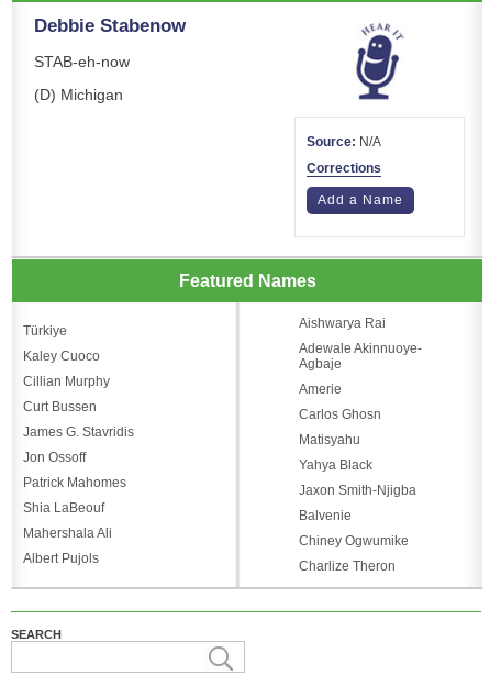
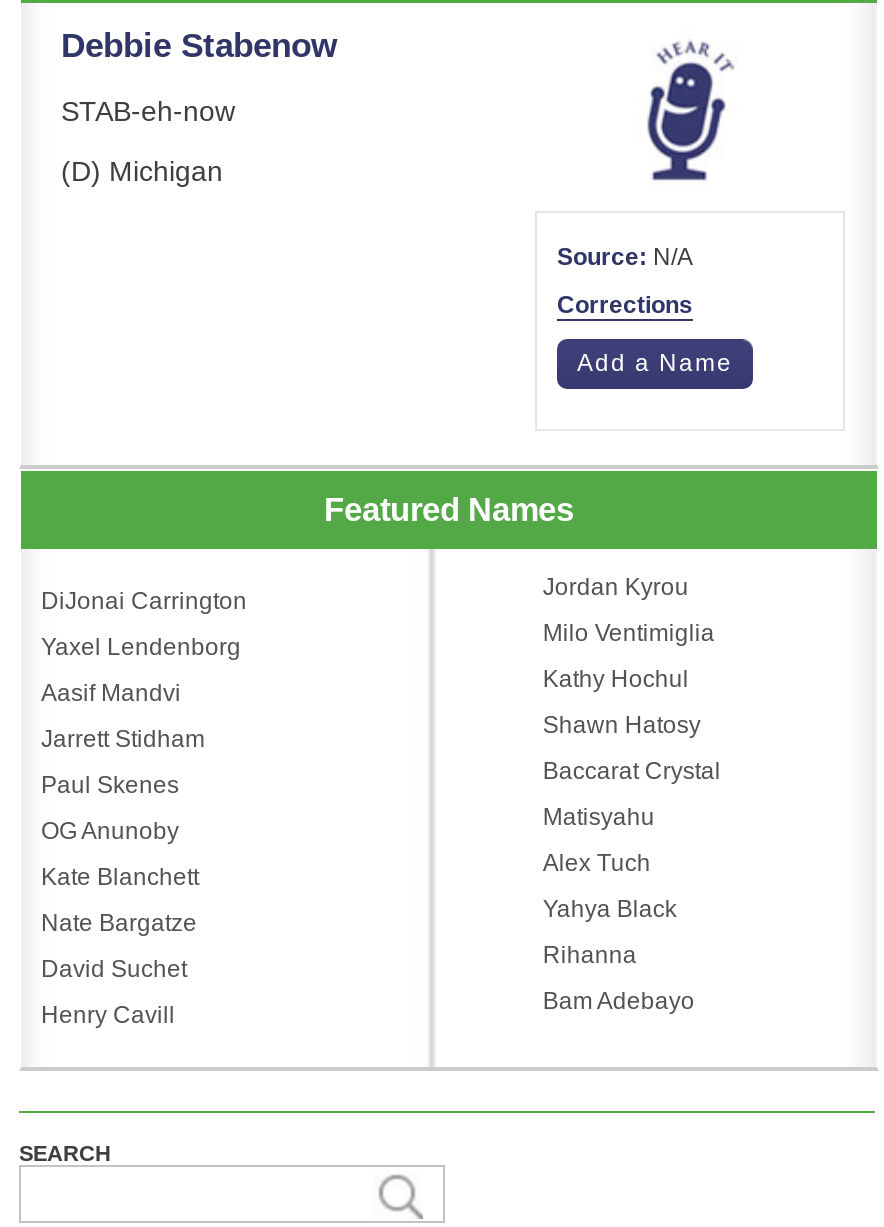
- Aishwarya Rai
- Adewale Akinnuoye-
- Agbaje
- Amerie
- Carlos Ghosn
+ Jordan Kyrou
+ Milo Ventimiglia
+ Kathy Hochul
+ Shawn Hatosy
+ Baccarat Crystal

- Türkiye
- Kaley Cuoco
- Cillian Murphy
- Curt Bussen
- James G. Stavridis
- Jon Ossoff
- Patrick Mahomes
- Shia LaBeouf
- Mahershala Ali
- Albert Pujols
+ DiJonai Carrington
+ Yaxel Lendenborg
+ Aasif Mandvi
+ Jarrett Stidham
+ Paul Skenes
+ OG Anunoby
+ Kate Blanchett
+ Nate Bargatze
+ David Suchet
+ Henry Cavill

+ Alex Tuch

moved down: Yahya Black

- Jaxon Smith-Njigba
- Balvenie
- Chiney Ogwumike
- Charlize Theron
+ Rihanna
+ Bam Adebayo
